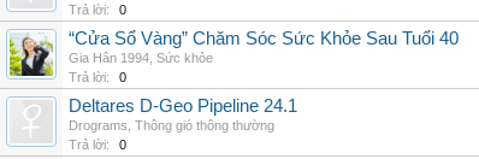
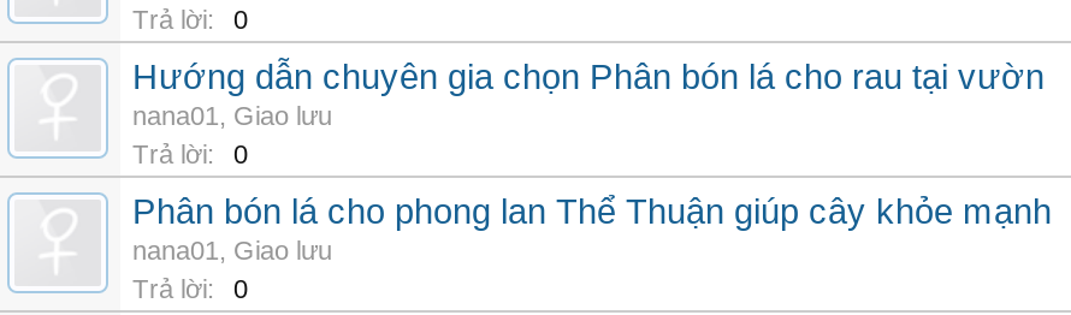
- [image]

- “Cửa Sổ Vàng” Chăm Sóc Sức Khỏe Sau Tuổi 40
- Gia Hân 1994, Sức khỏe
+ Hướng dẫn chuyên gia chọn Phân bón lá cho rau tại vườn
+ nana01, Giao lưu

- Deltares D-Geo Pipeline 24.1
- Drograms, Thông gió thông thường
+ Phân bón lá cho phong lan Thể Thuận giúp cây khỏe mạnh
+ nana01, Giao lưu
